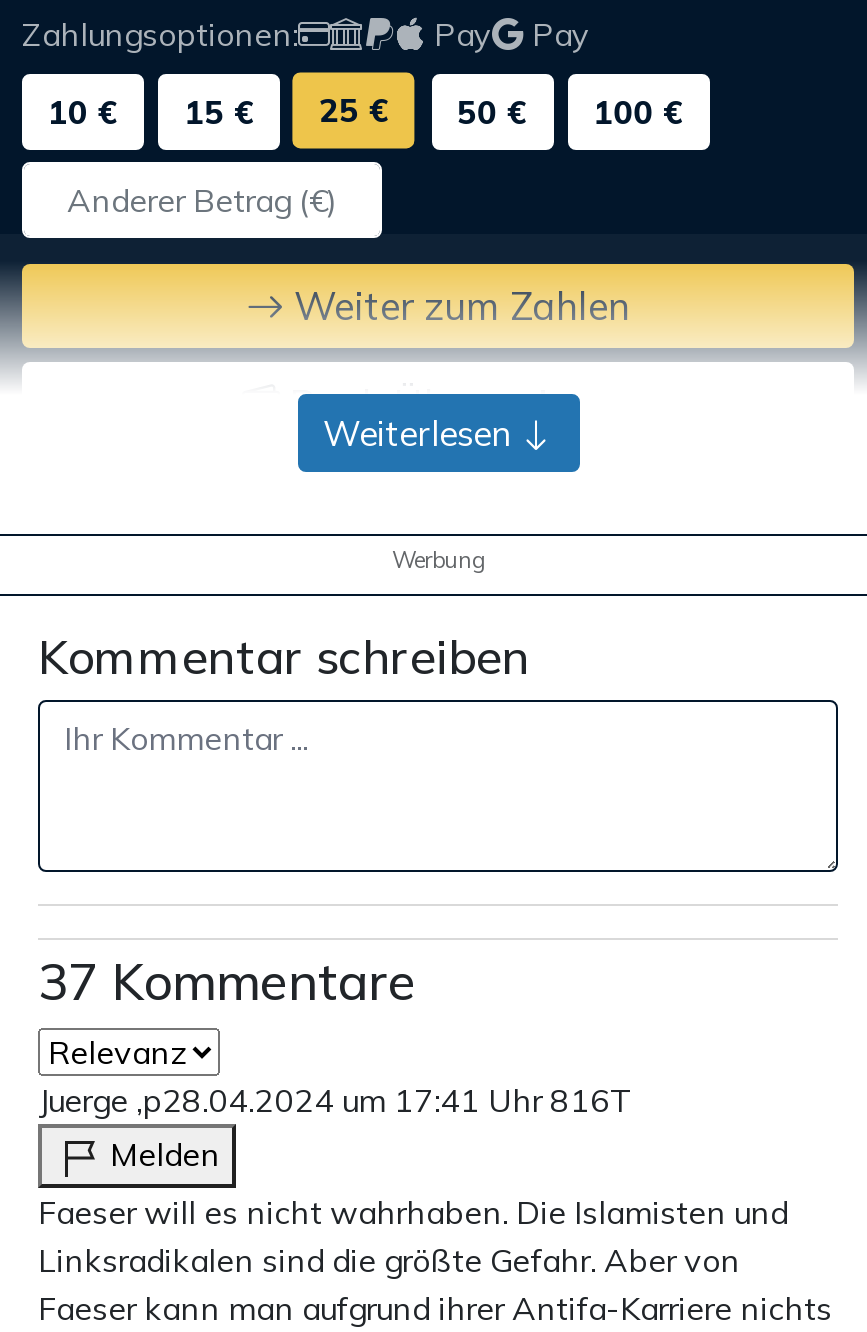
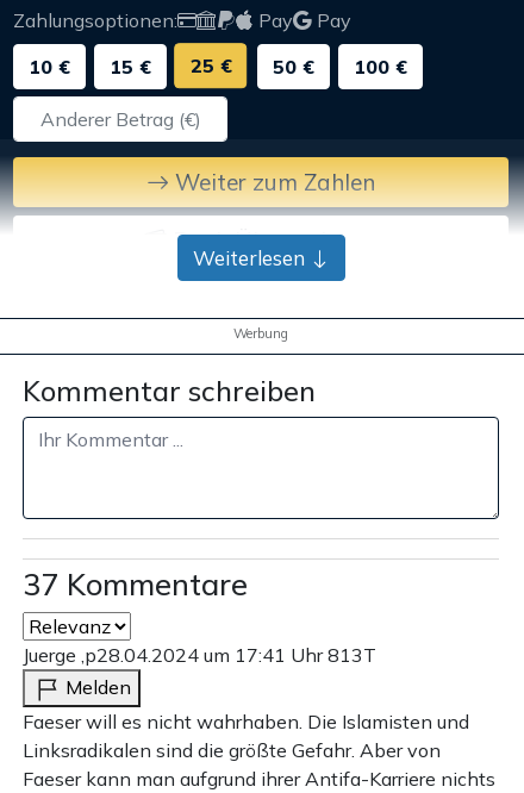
- Juerge ,p28.04.2024 um 17:41 Uhr 816T
+ Juerge ,p28.04.2024 um 17:41 Uhr 813T
